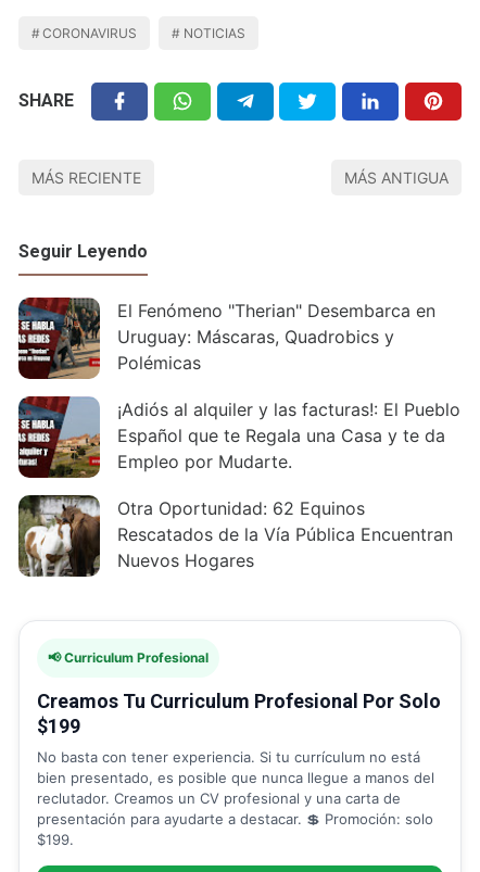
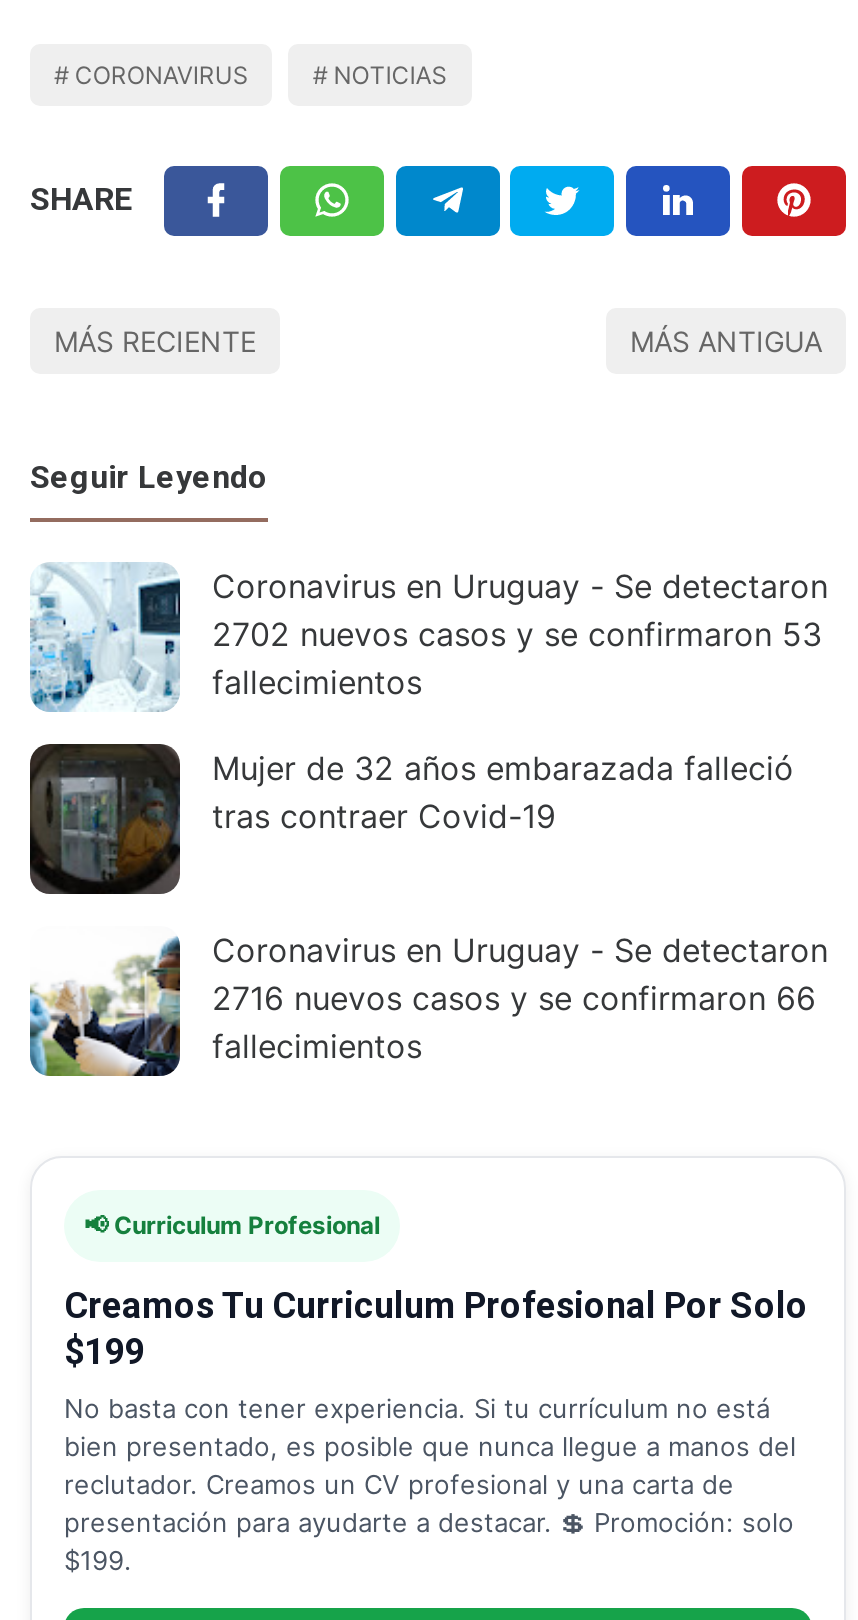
- [image]
- El Fenómeno "Therian" Desembarca en
- Uruguay: Máscaras, Quadrobics y
- Polémicas
+ [image]
+ Coronavirus en Uruguay - Se detectaron
+ 2702 nuevos casos y se confirmaron 53
+ fallecimientos

- [image]
- ¡Adiós al alquiler y las facturas!: El Pueblo
- Español que te Regala una Casa y te da
- Empleo por Mudarte.
+ [image]
+ Mujer de 32 años embarazada falleció
+ tras contraer Covid-19

- [image]
- Otra Oportunidad: 62 Equinos
- Rescatados de la Vía Pública Encuentran
- Nuevos Hogares
+ [image]
+ Coronavirus en Uruguay - Se detectaron
+ 2716 nuevos casos y se confirmaron 66
+ fallecimientos
